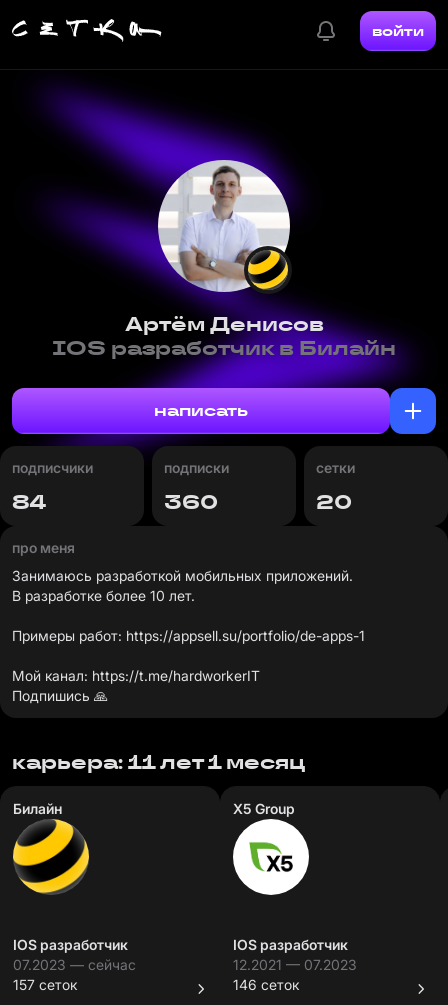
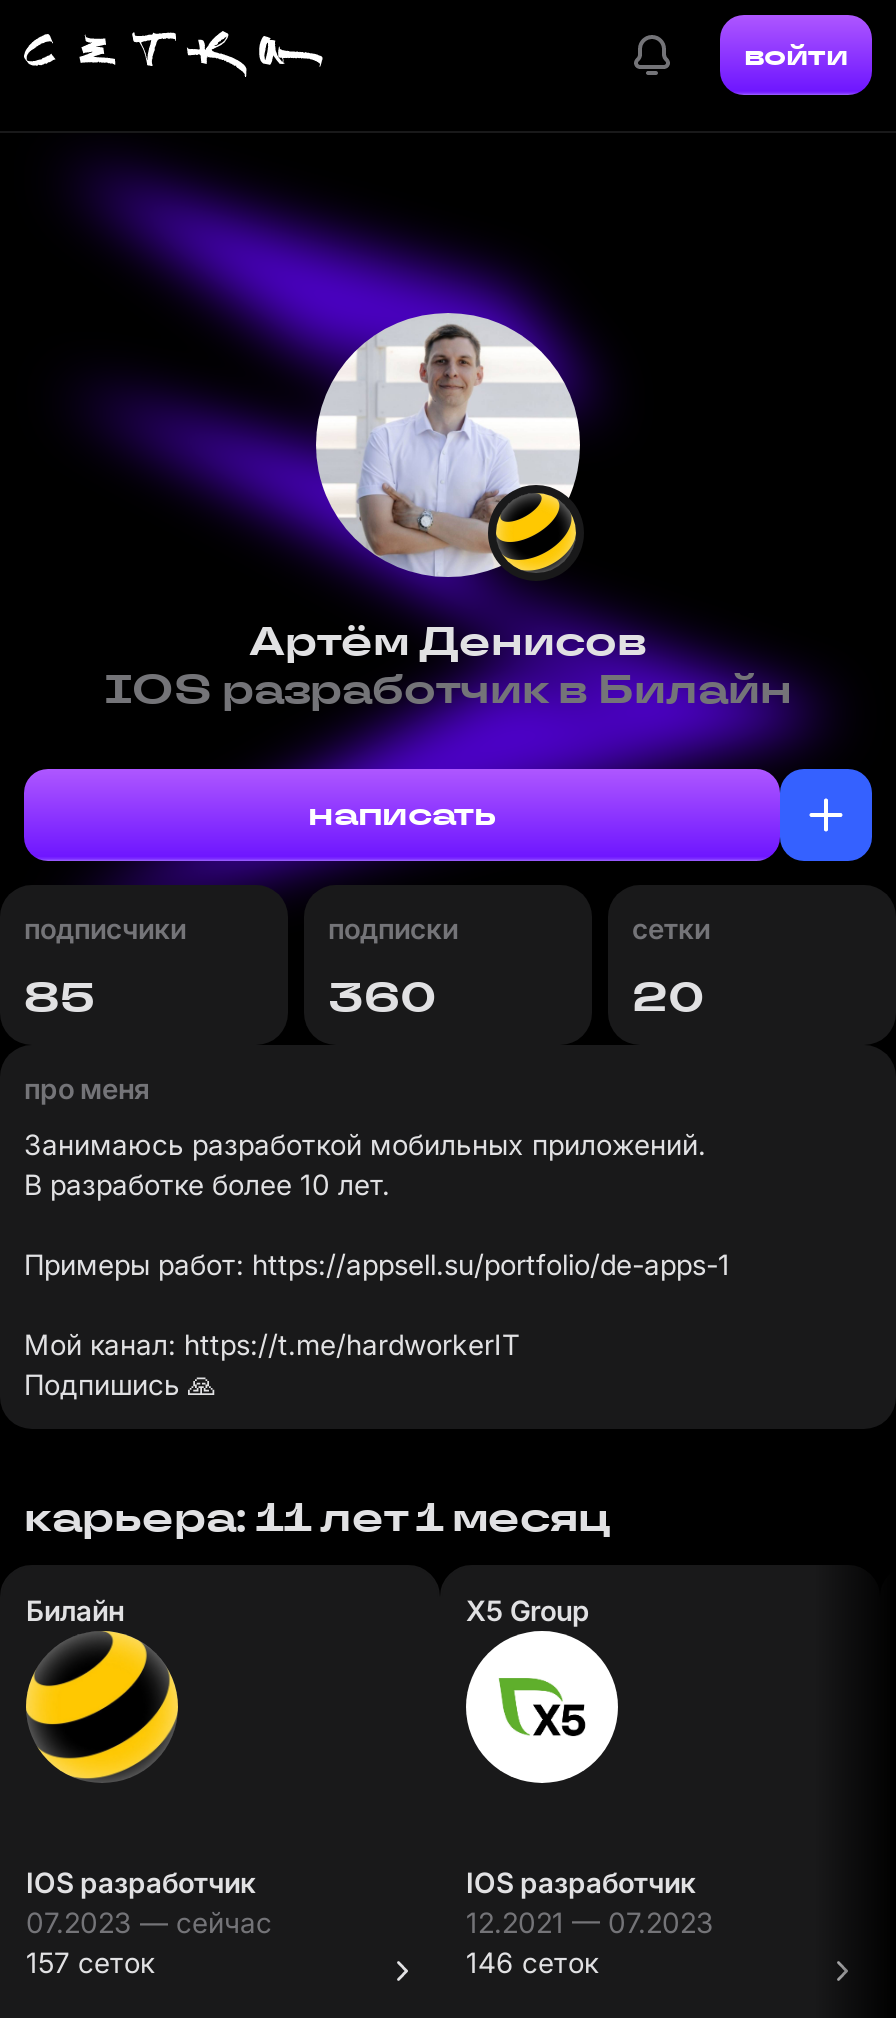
- 84
+ 85
